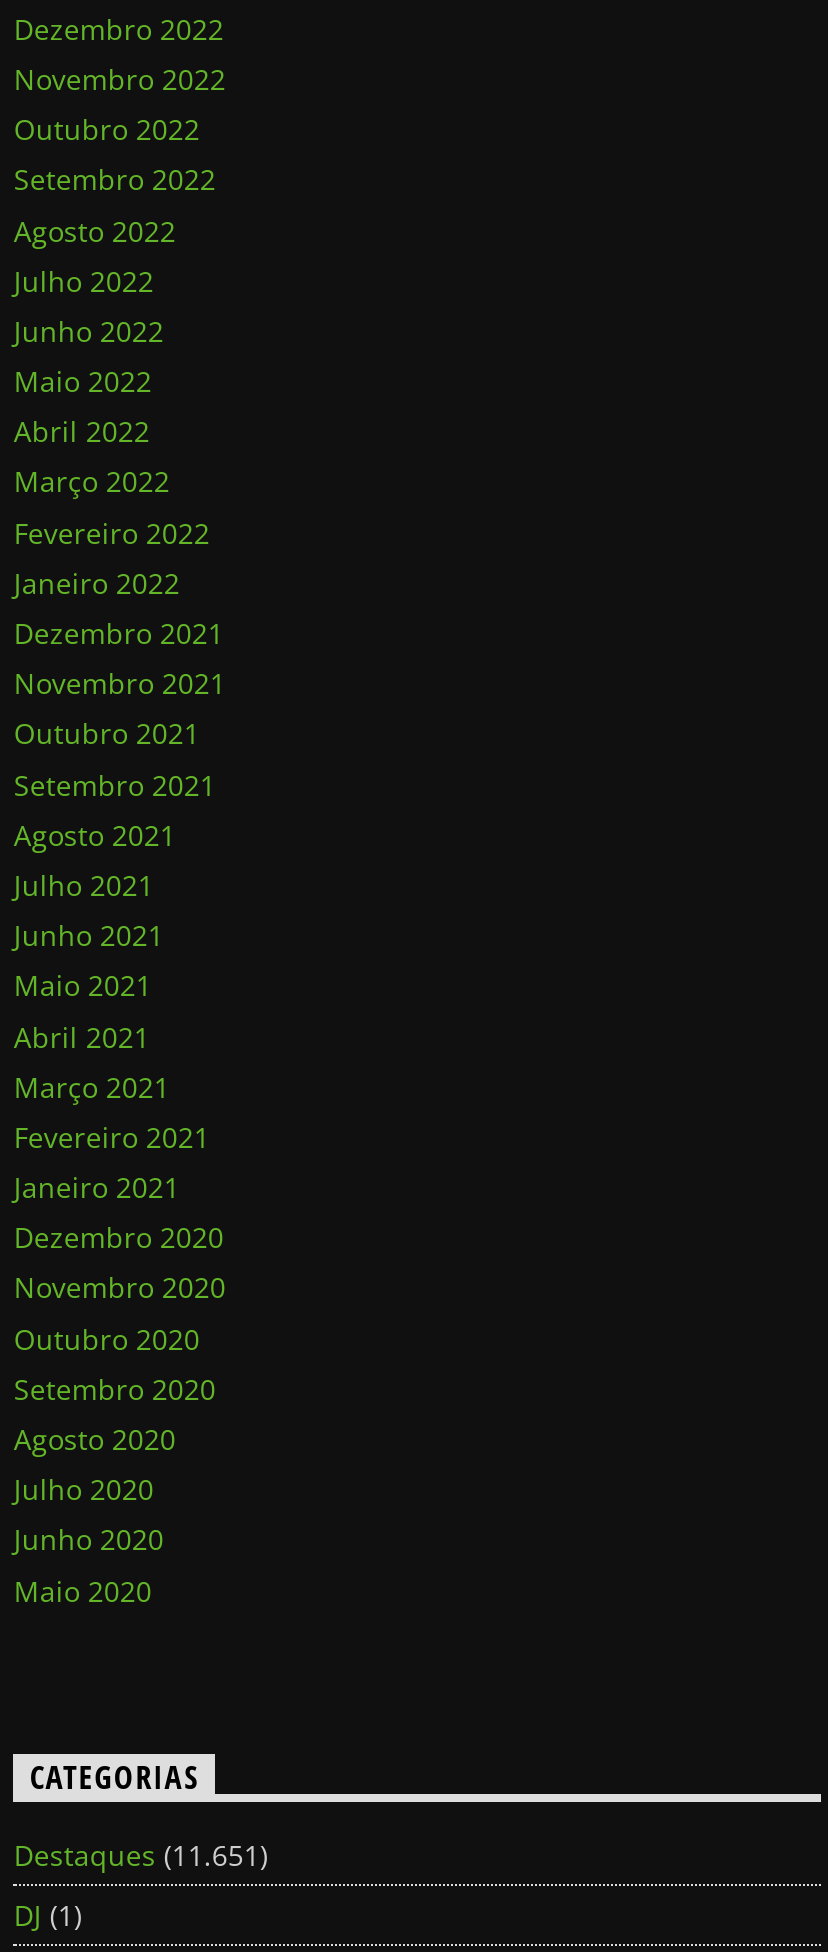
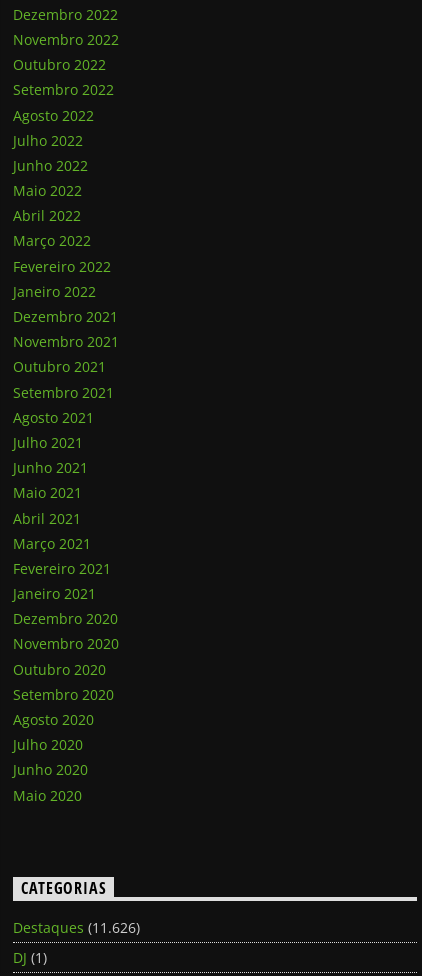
- Destaques (11.651)
+ Destaques (11.626)
